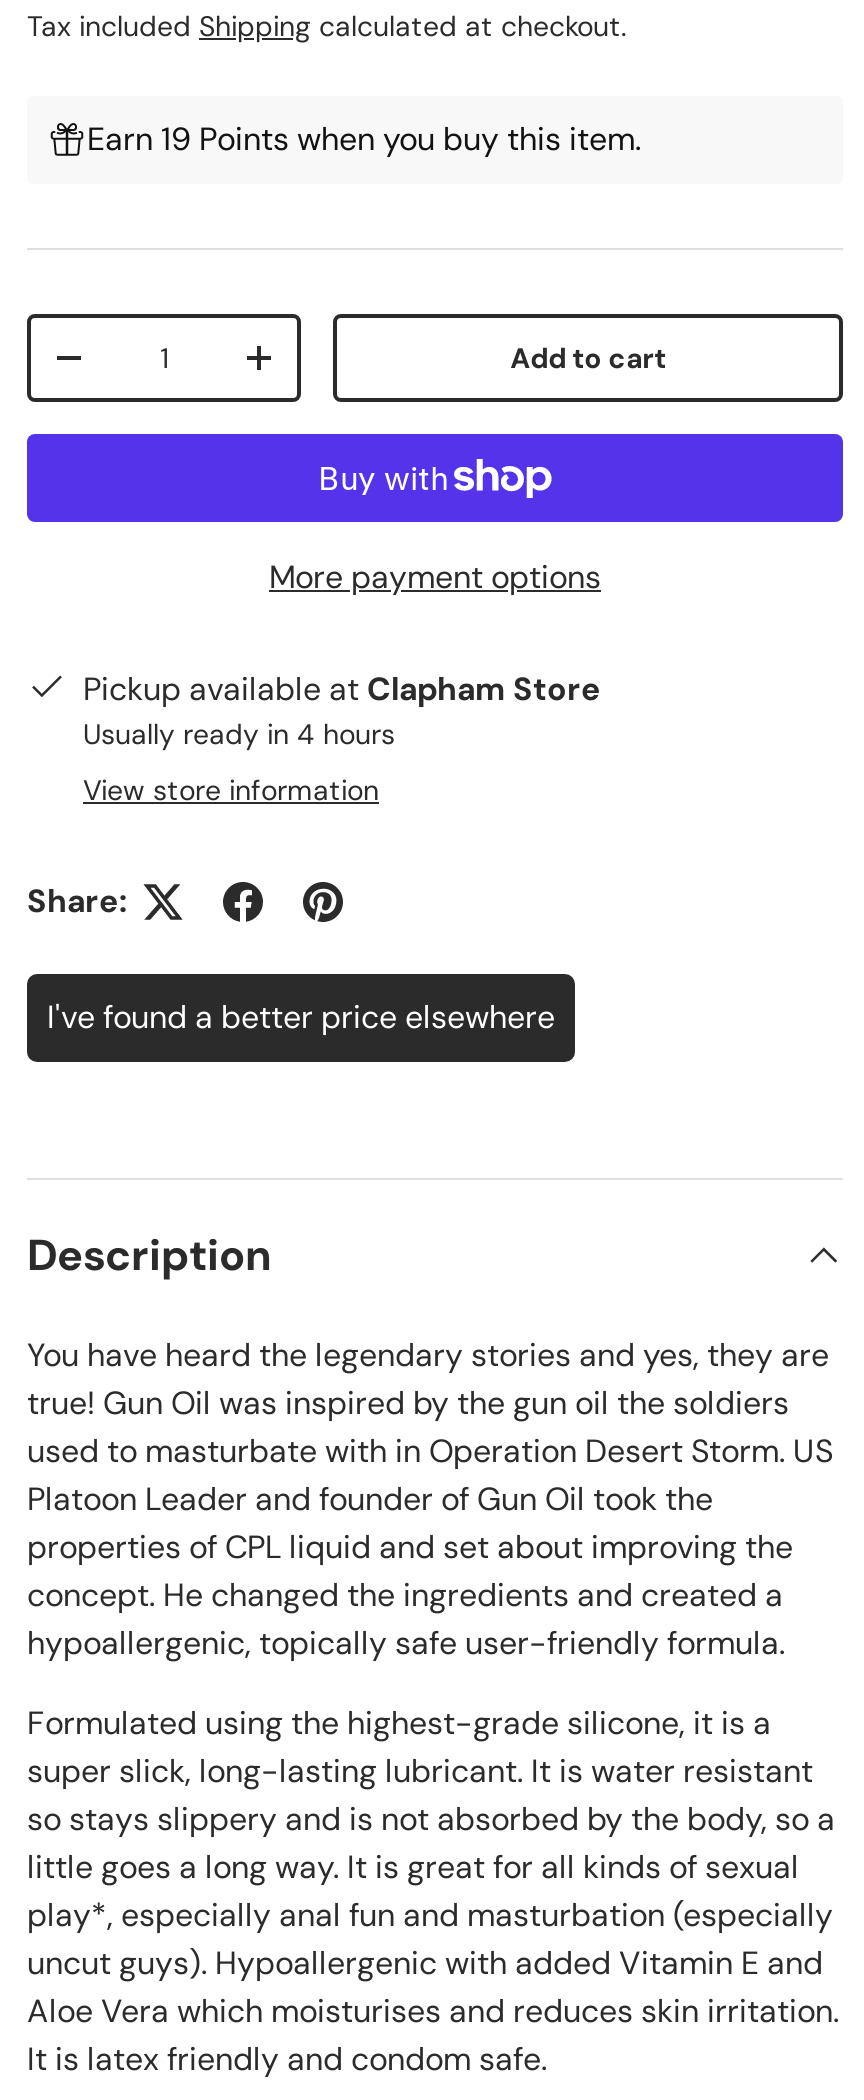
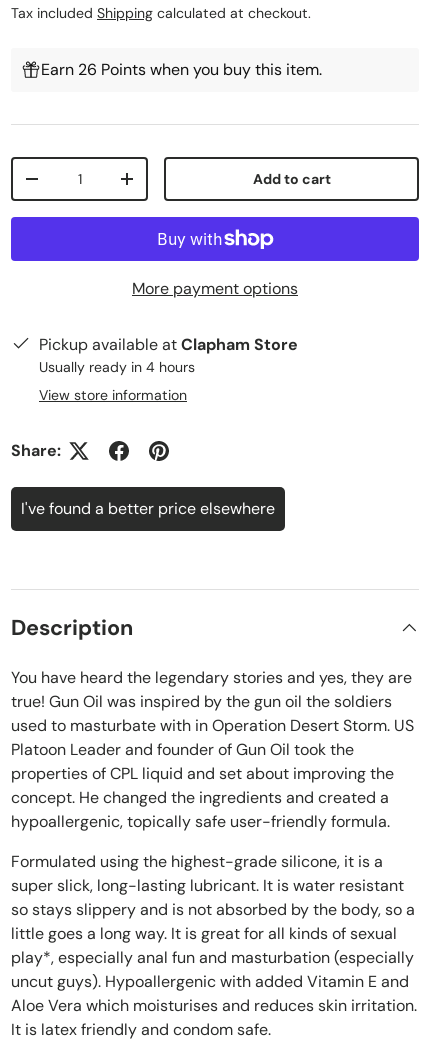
- Earn 19 Points when you buy this item.
+ Earn 26 Points when you buy this item.
